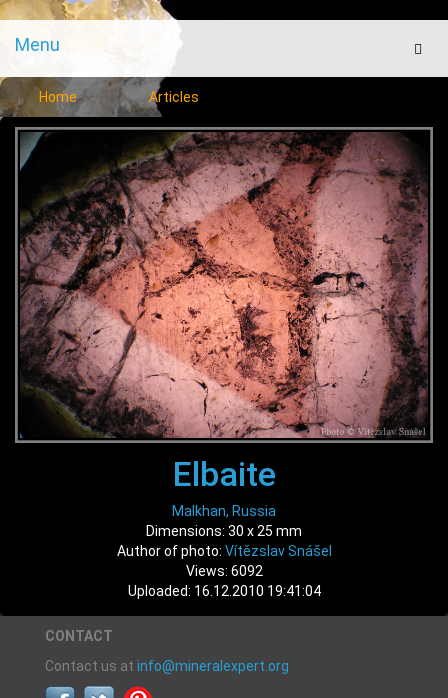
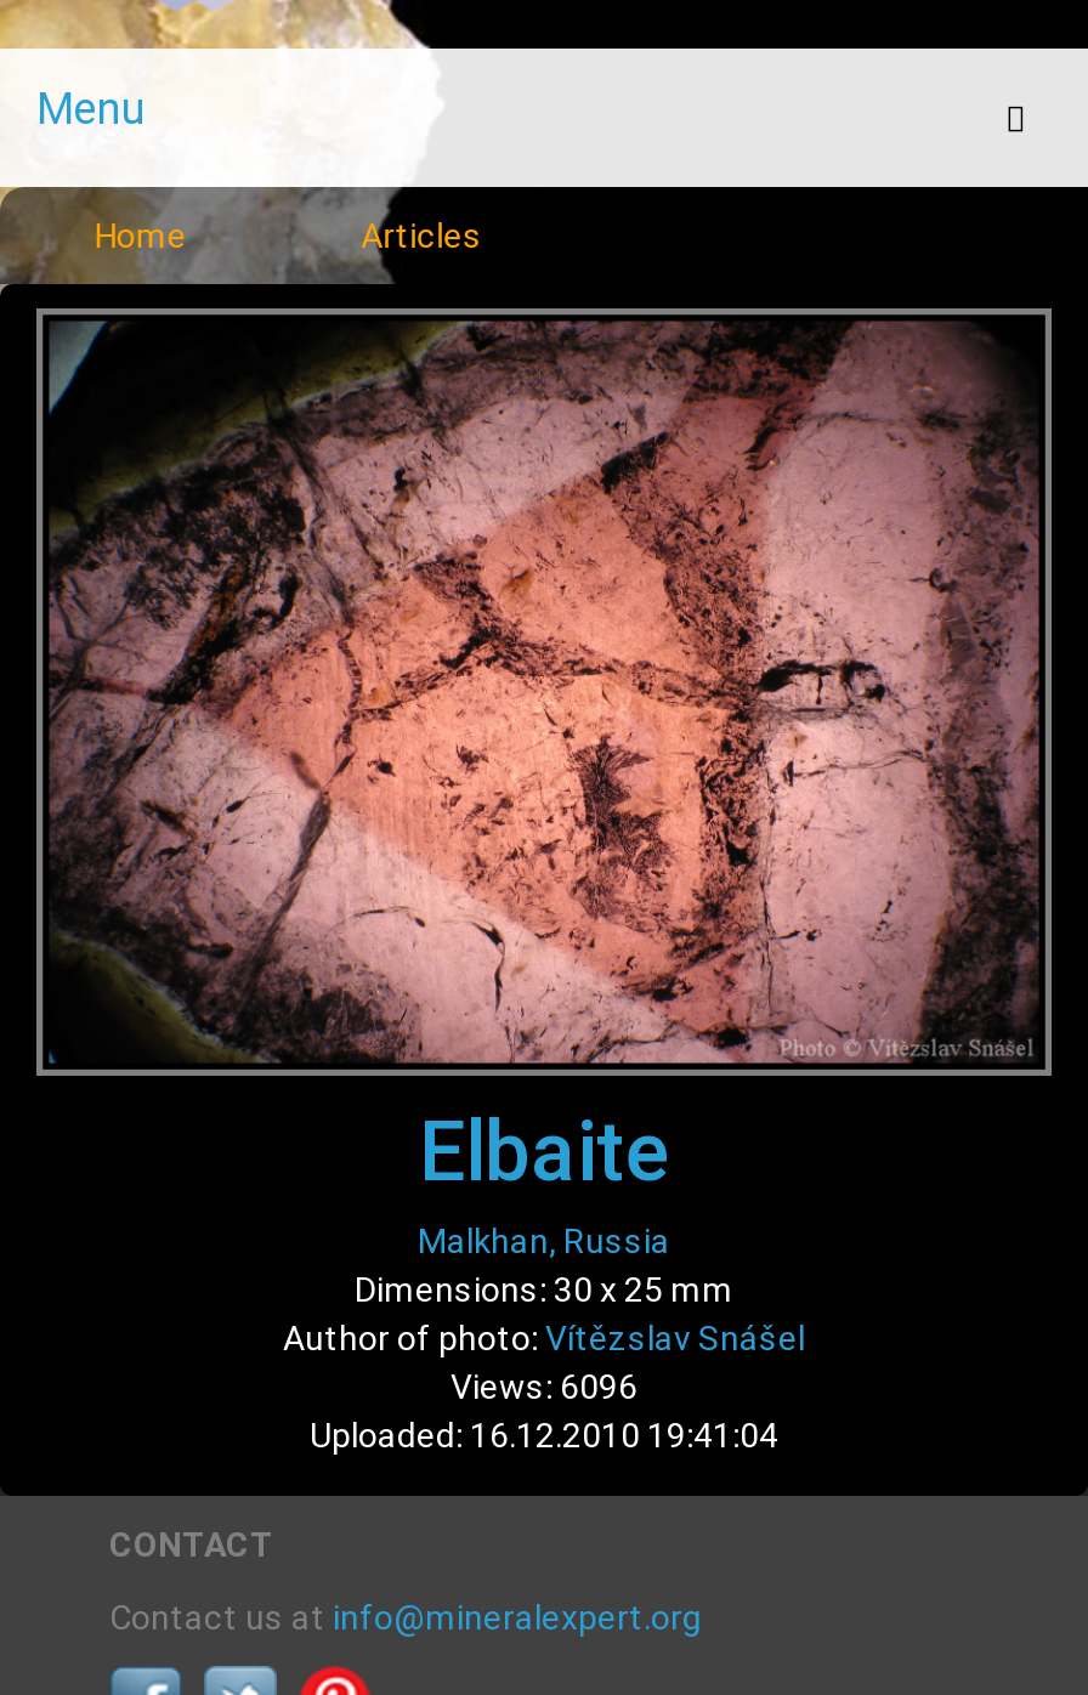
- Views: 6092
+ Views: 6096
